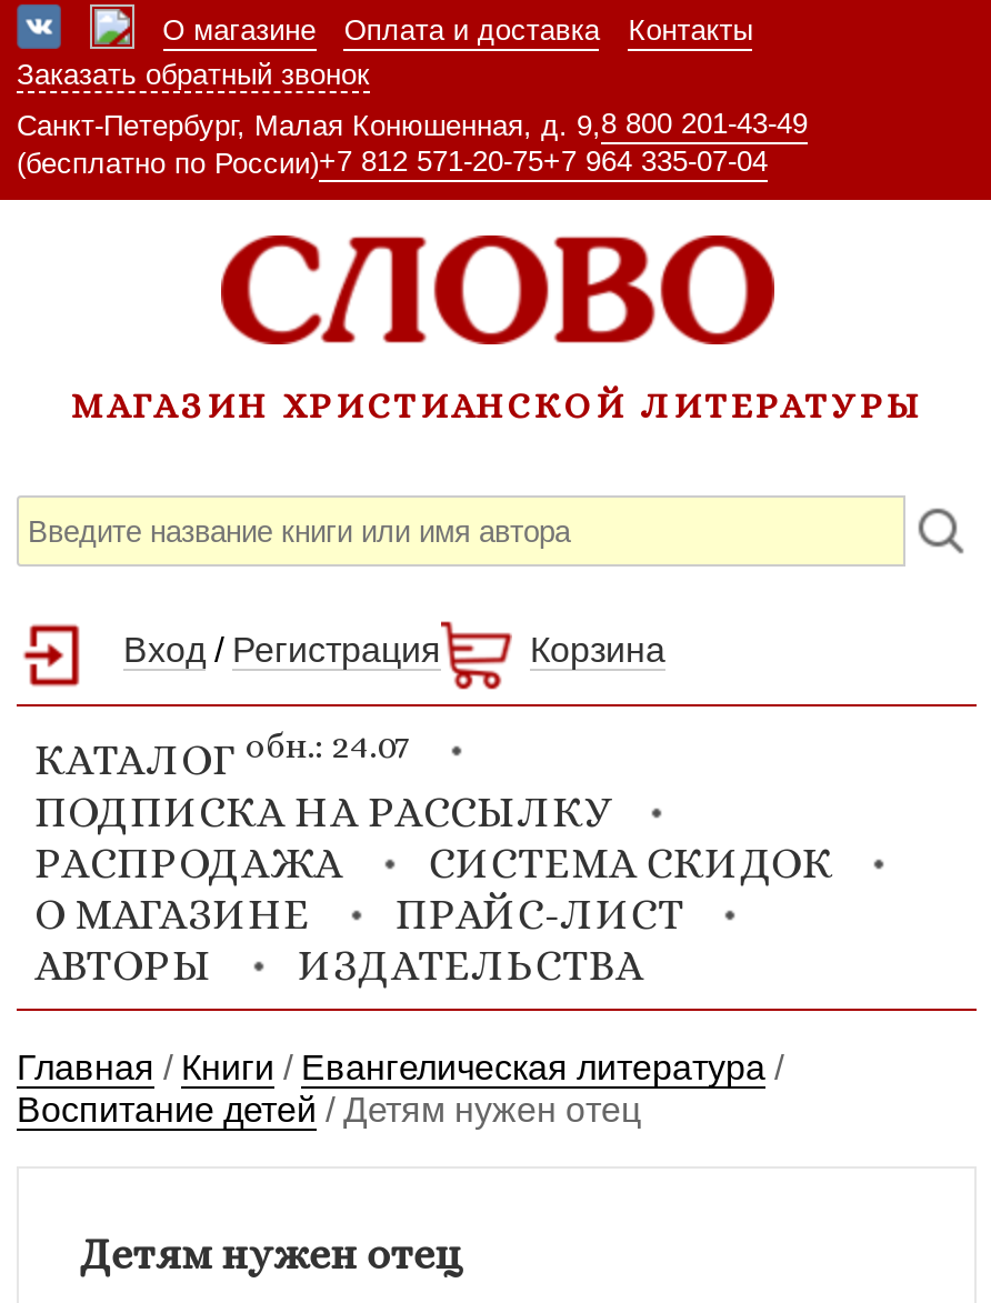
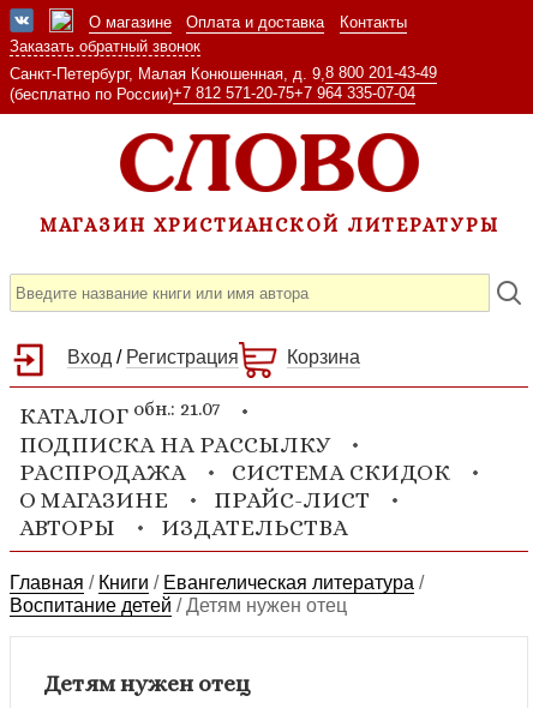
- КАТАЛОГ обн.: 24.07
+ КАТАЛОГ обн.: 21.07
